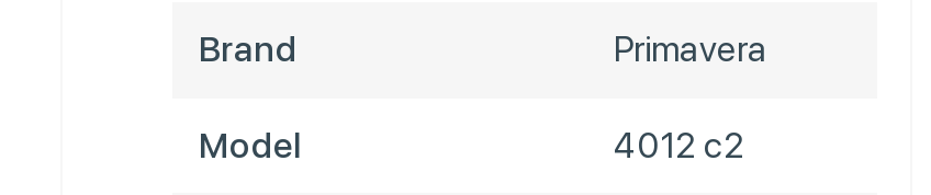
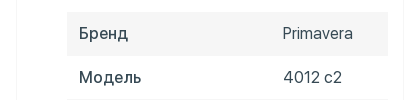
- Brand
+ Бренд

- Model
+ Модель
